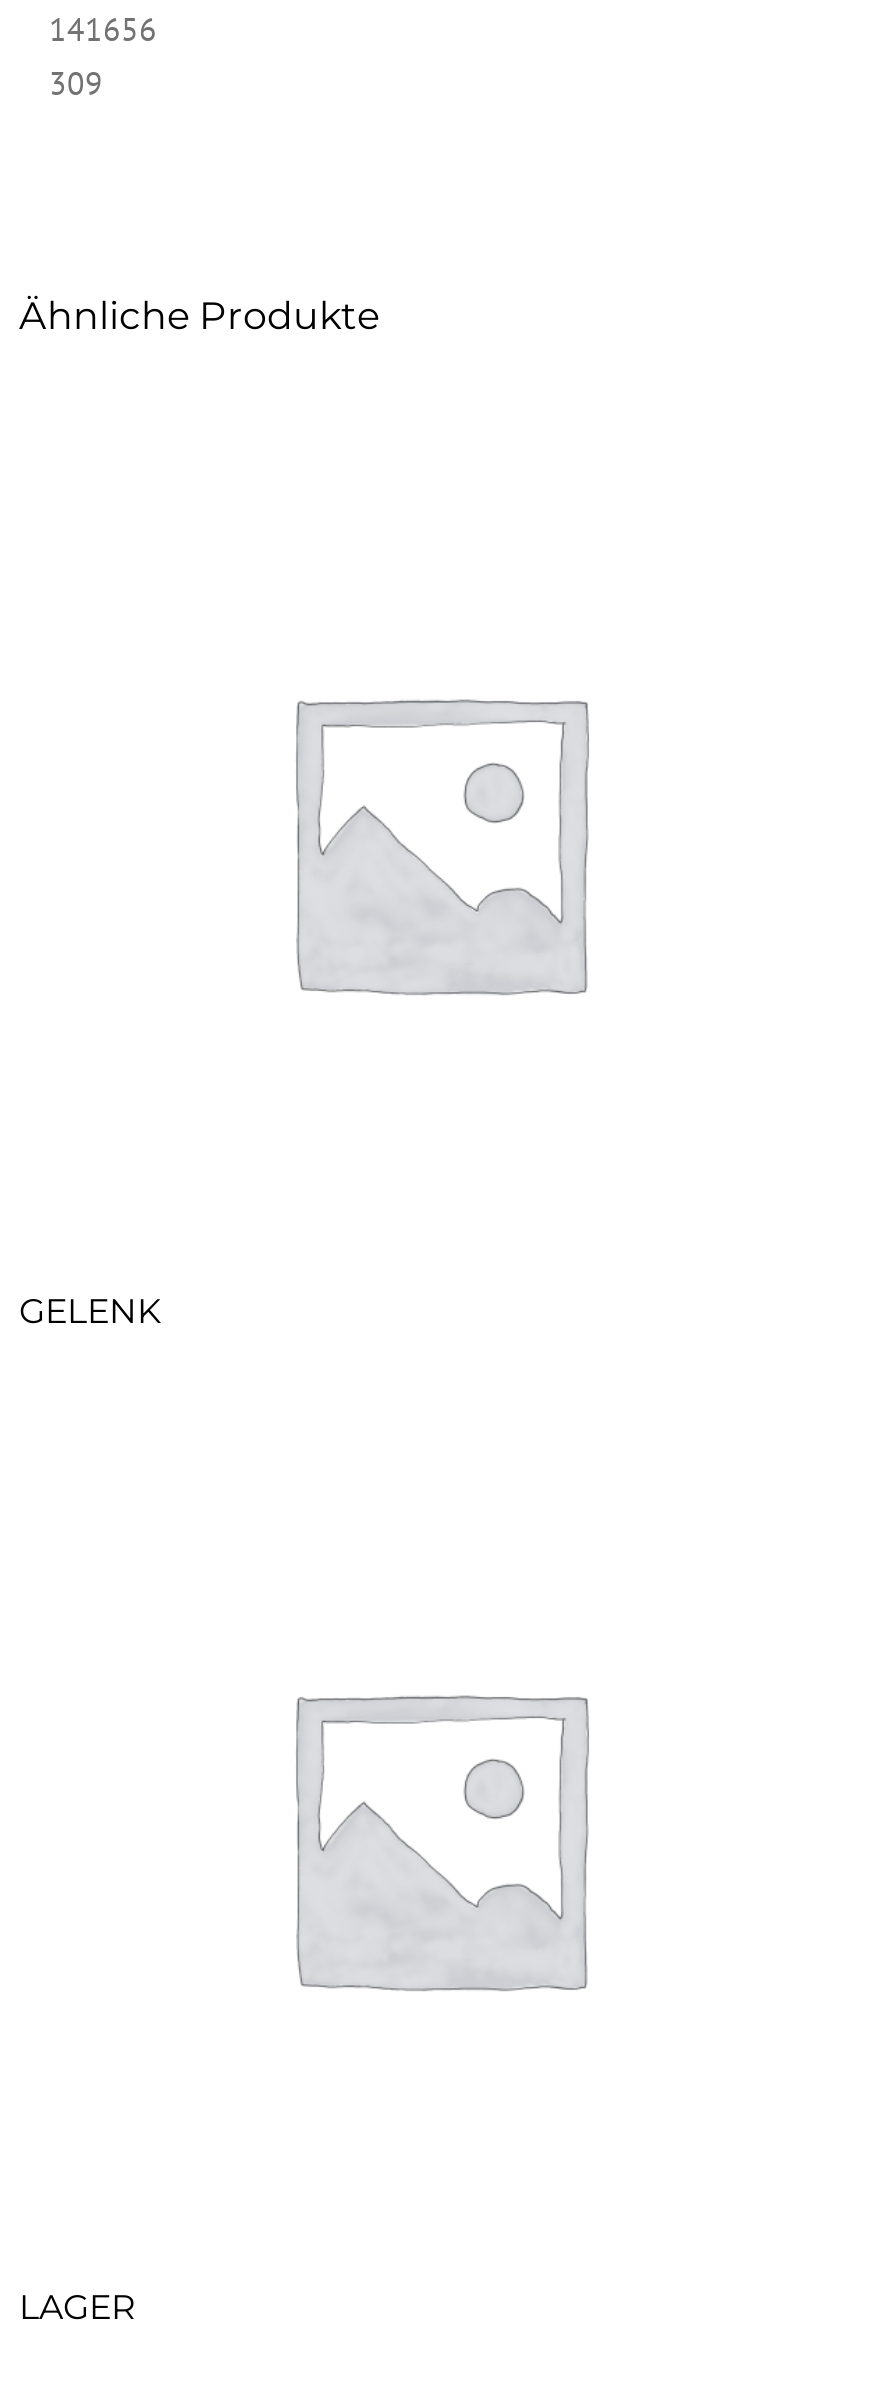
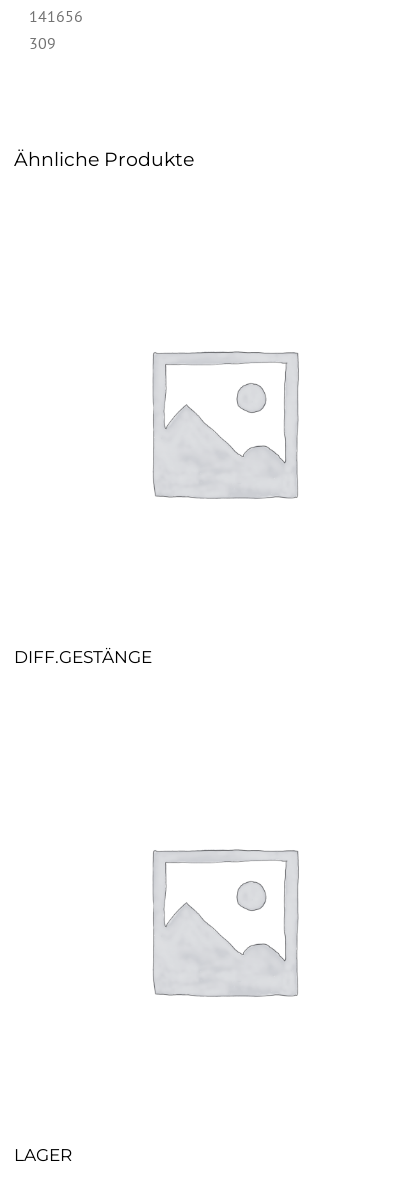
- GELENK
+ DIFF.GESTÄNGE
